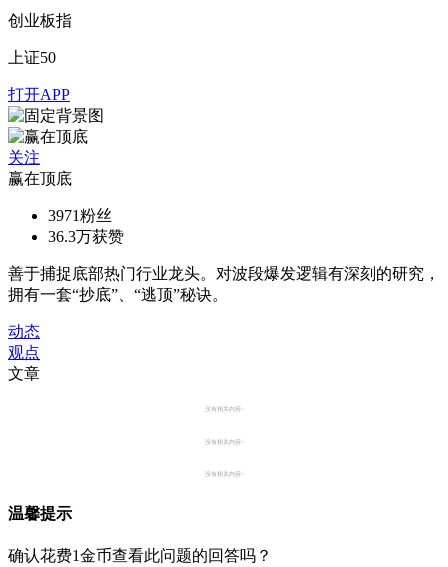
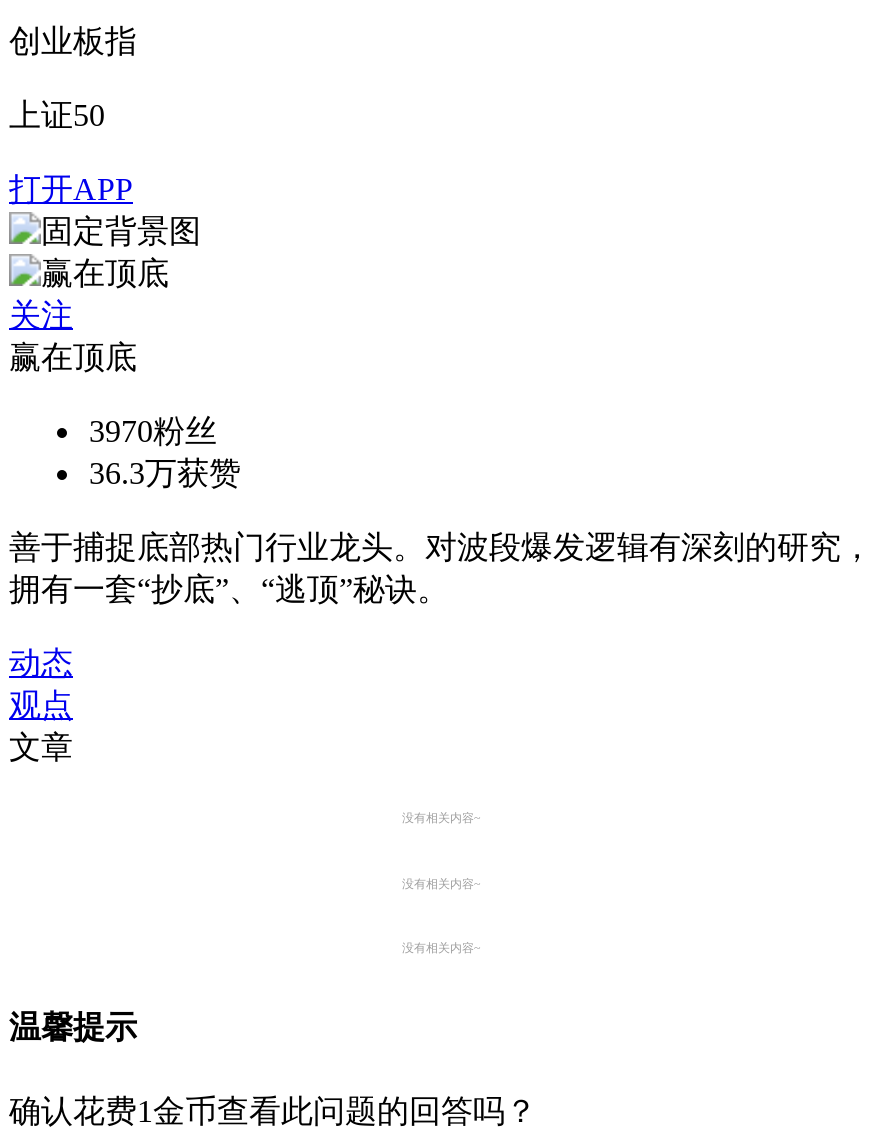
- 3971粉丝
+ 3970粉丝
